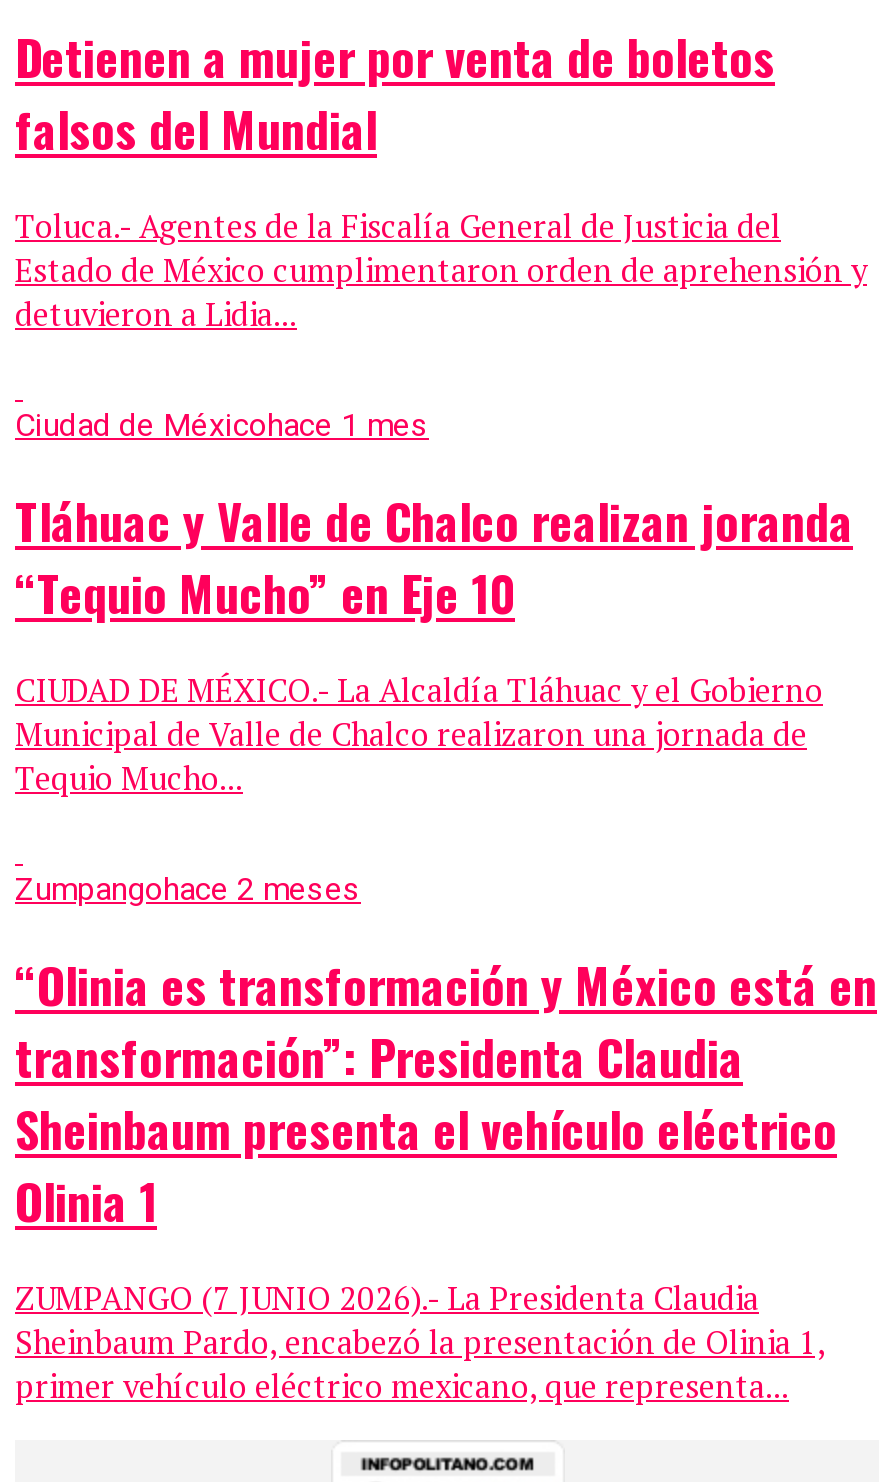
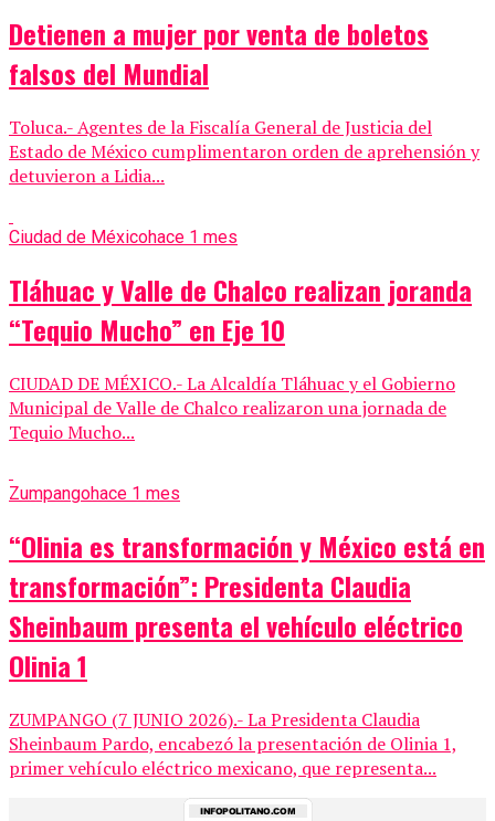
- Zumpangohace 2 meses
+ Zumpangohace 1 mes
